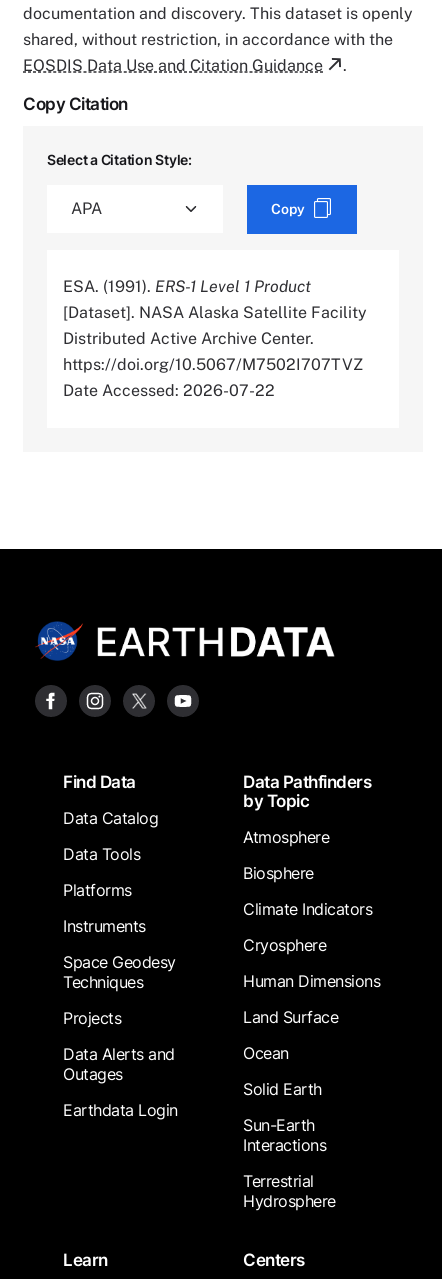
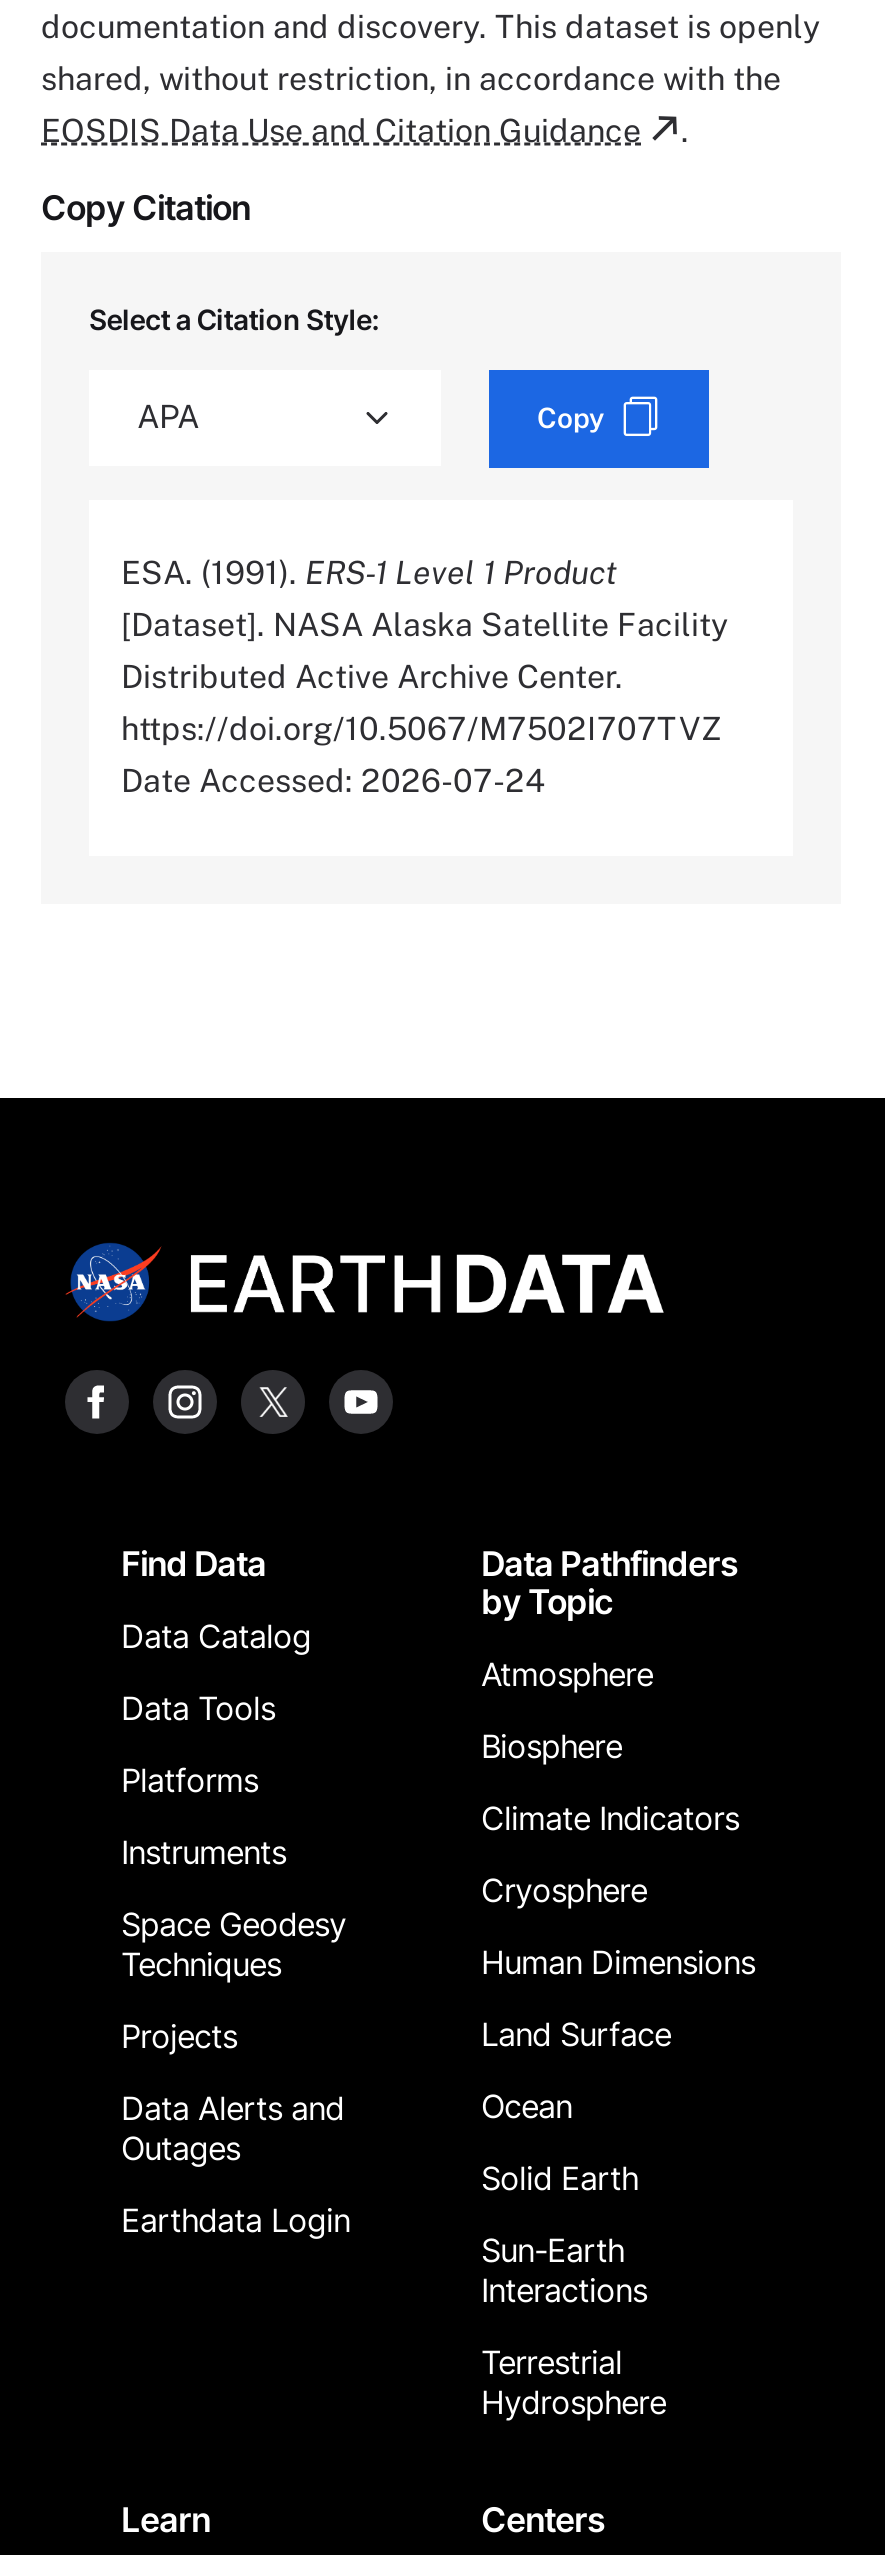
- Date Accessed: 2026-07-22
+ Date Accessed: 2026-07-24
